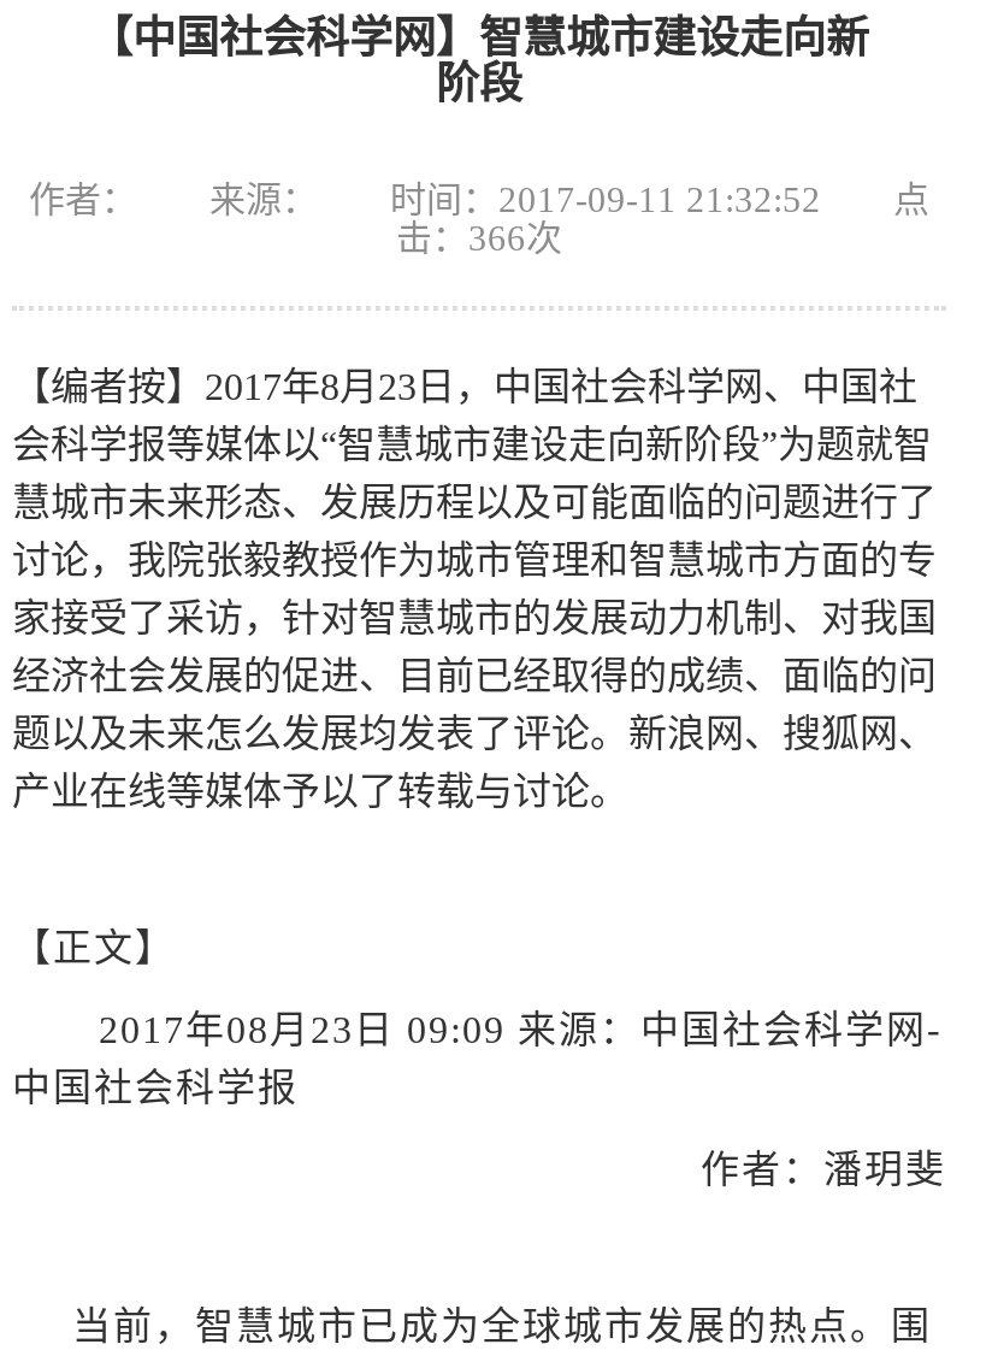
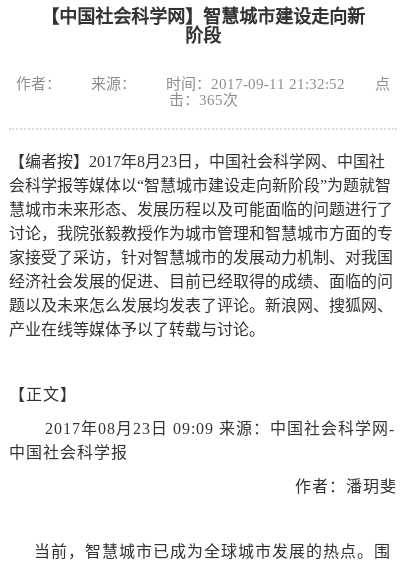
- 击：366次
+ 击：365次
